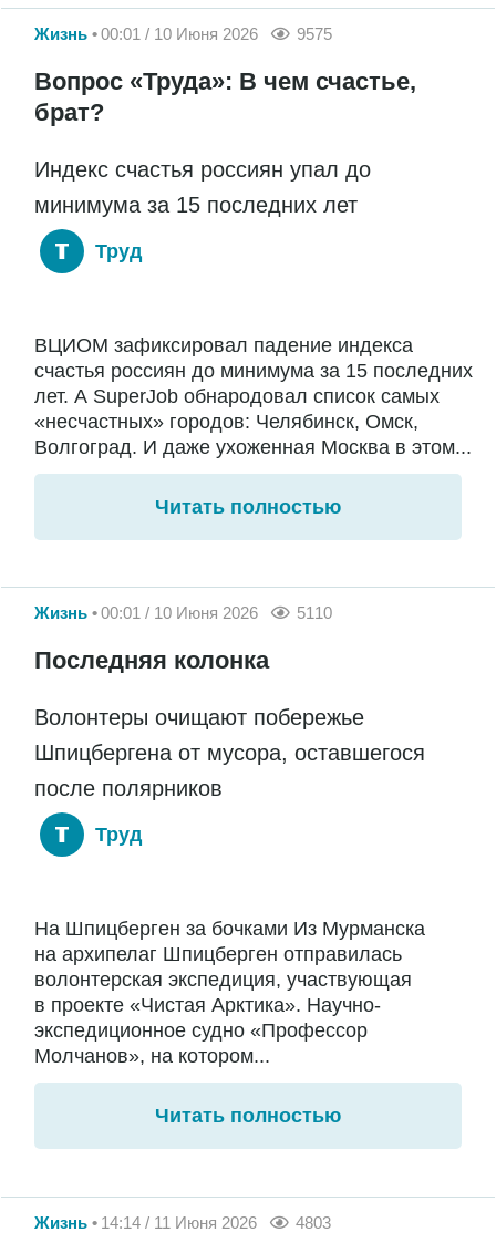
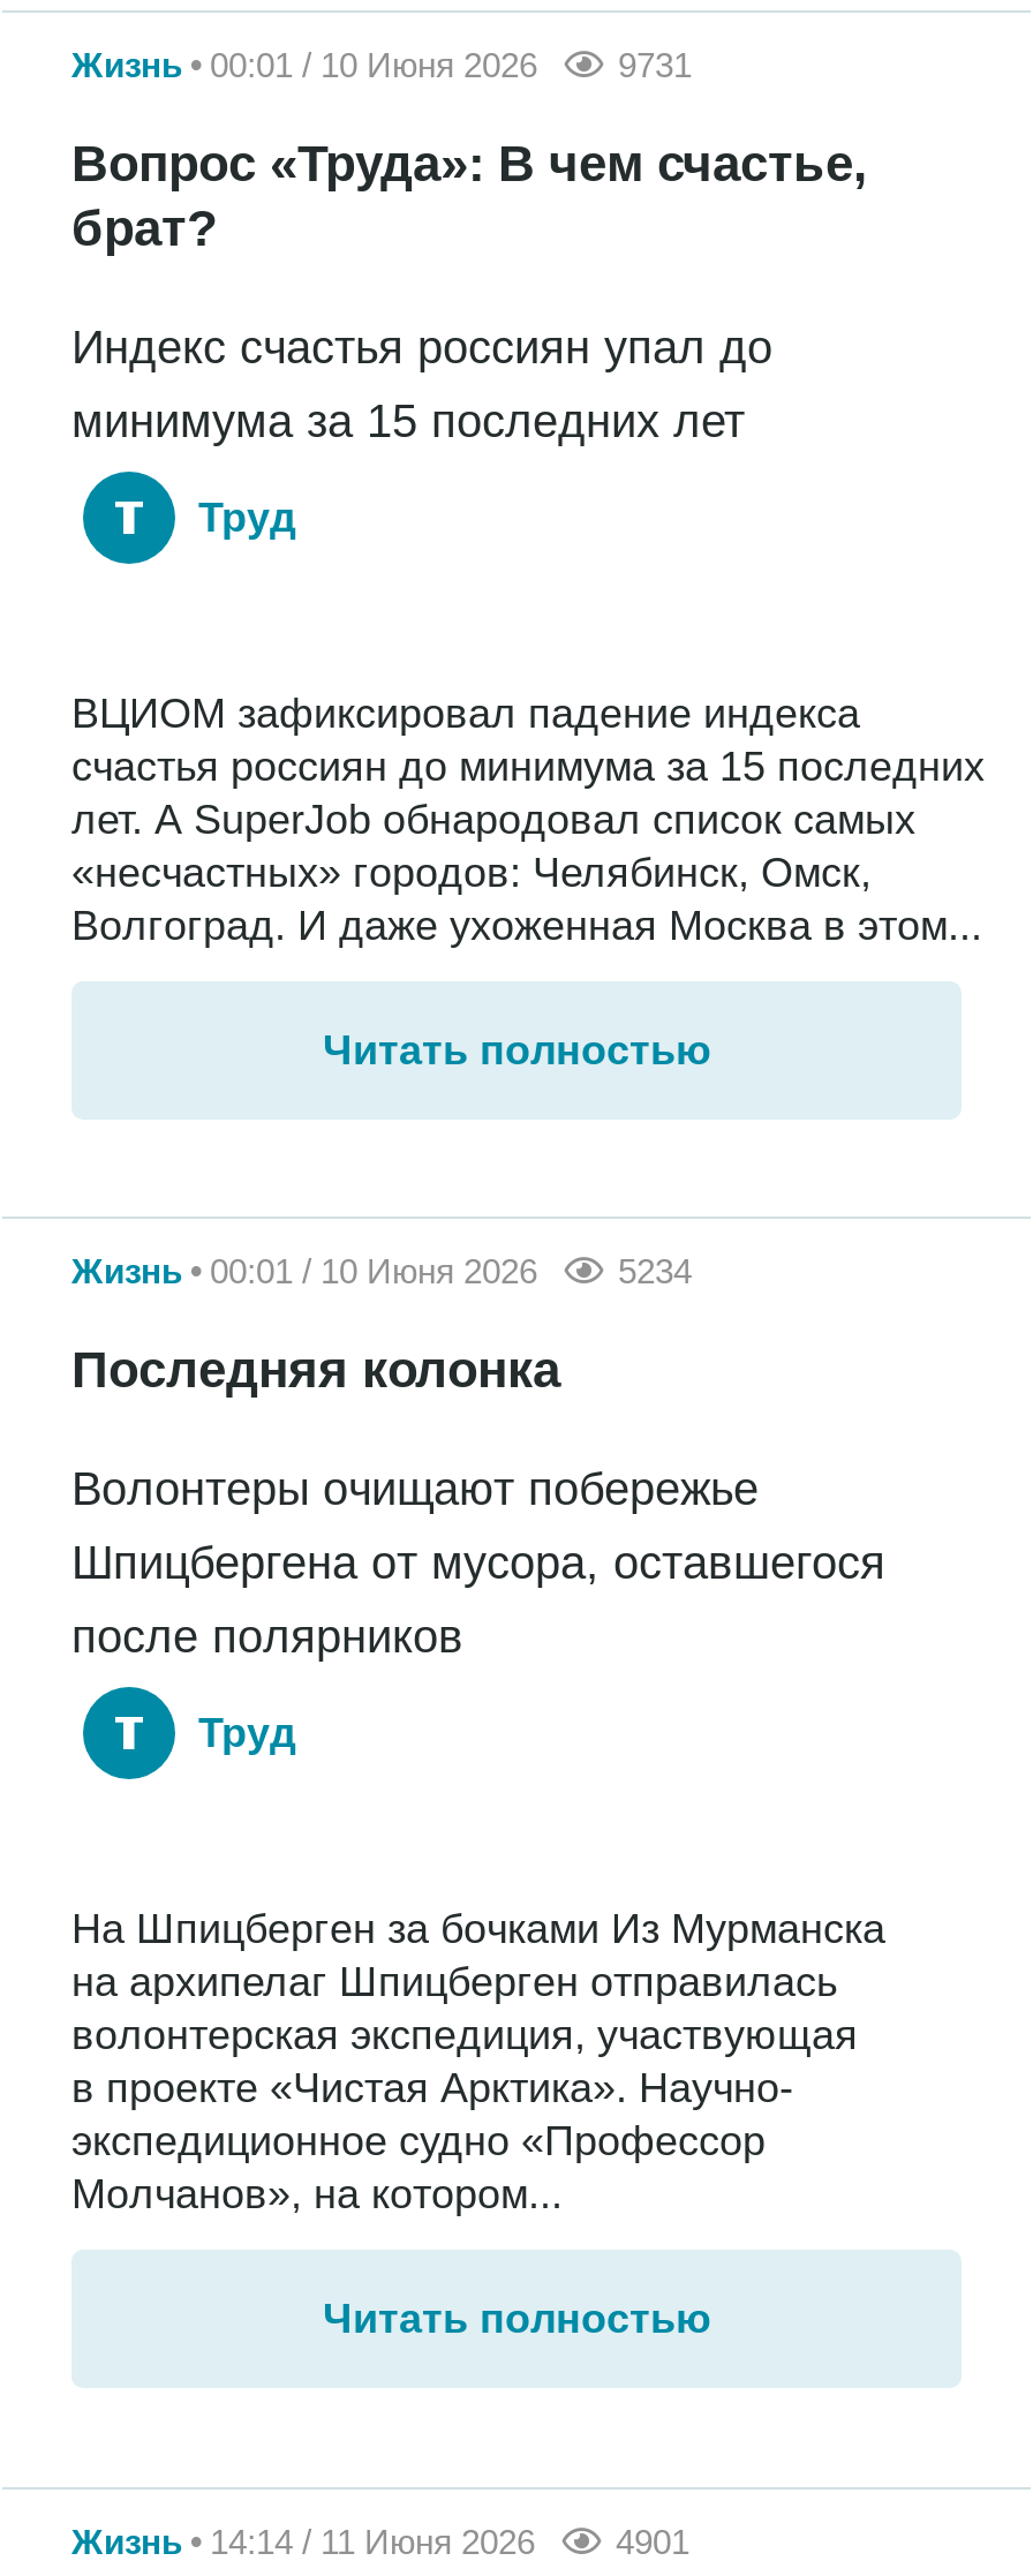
- 9575
+ 9731

- 5110
+ 5234

- 4803
+ 4901
